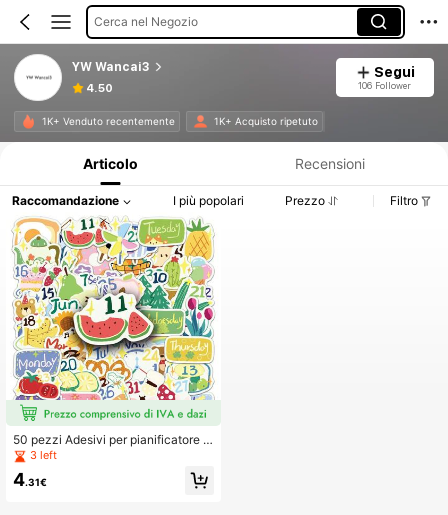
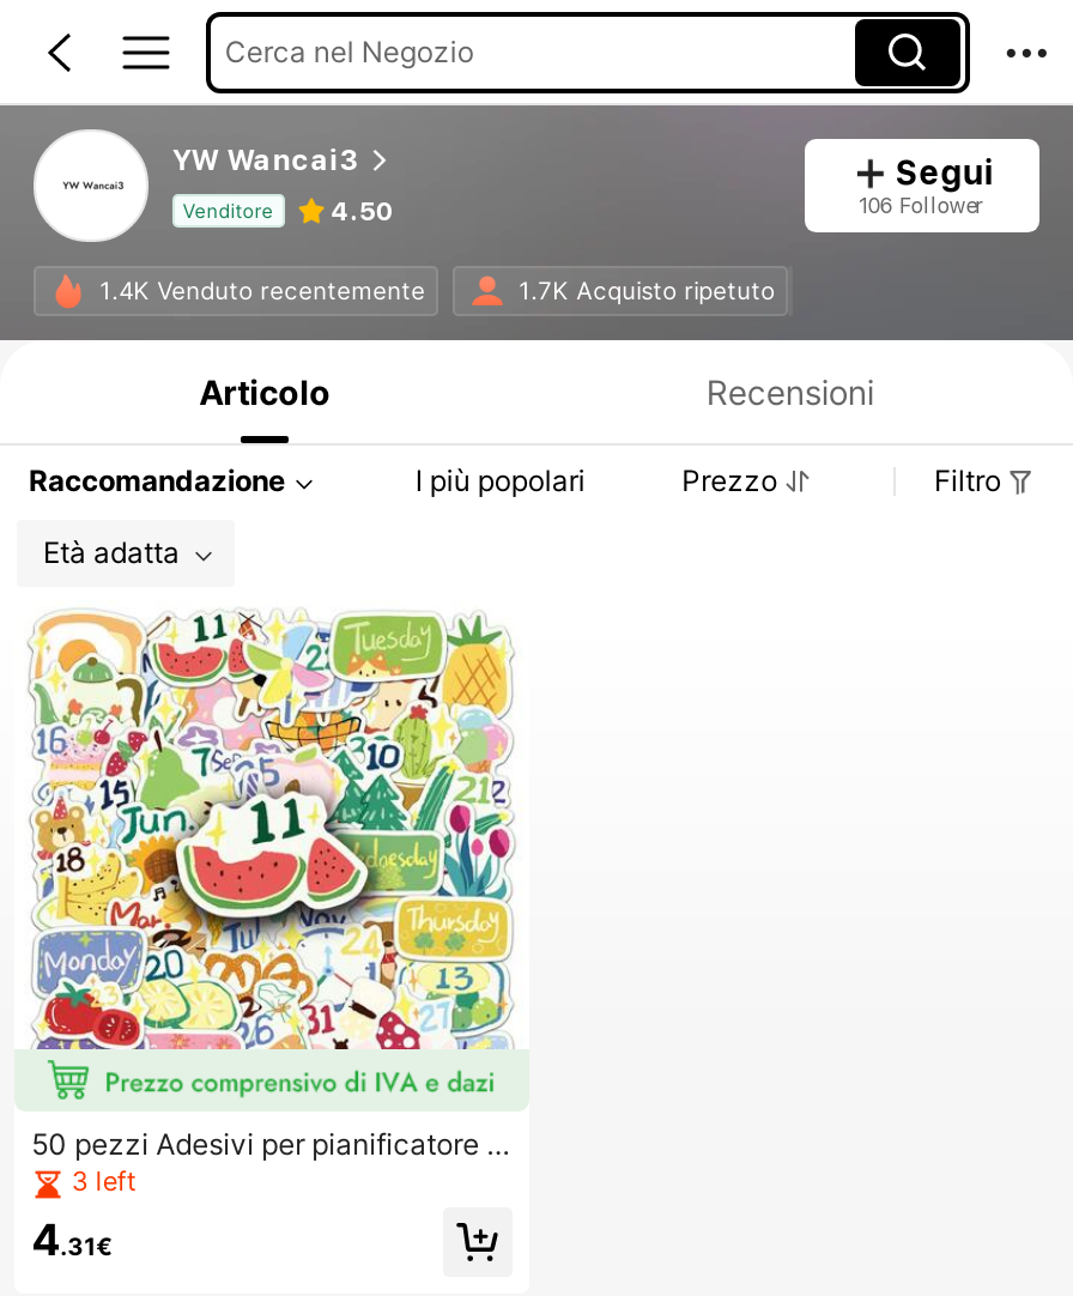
+ Venditore

- 1K+ Venduto recentemente
+ 1.4K Venduto recentemente

- 1K+ Acquisto ripetuto
+ 1.7K Acquisto ripetuto

+ Età adatta
